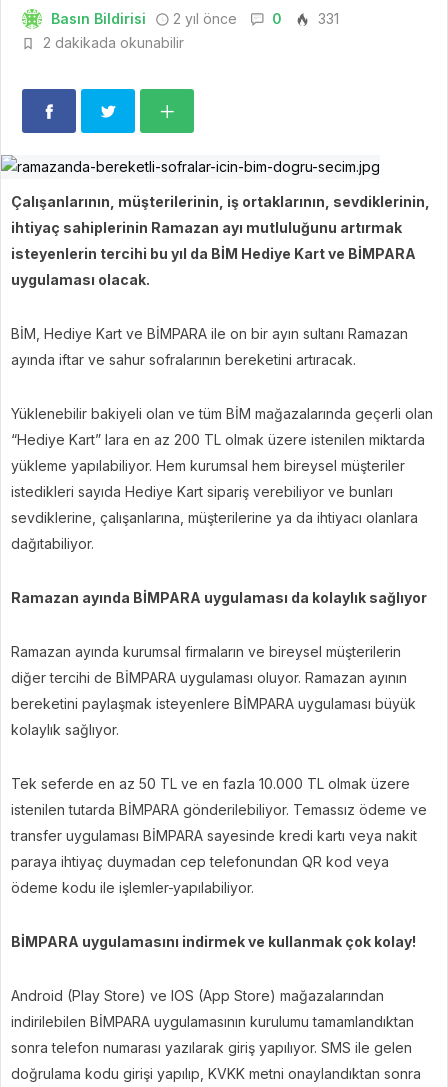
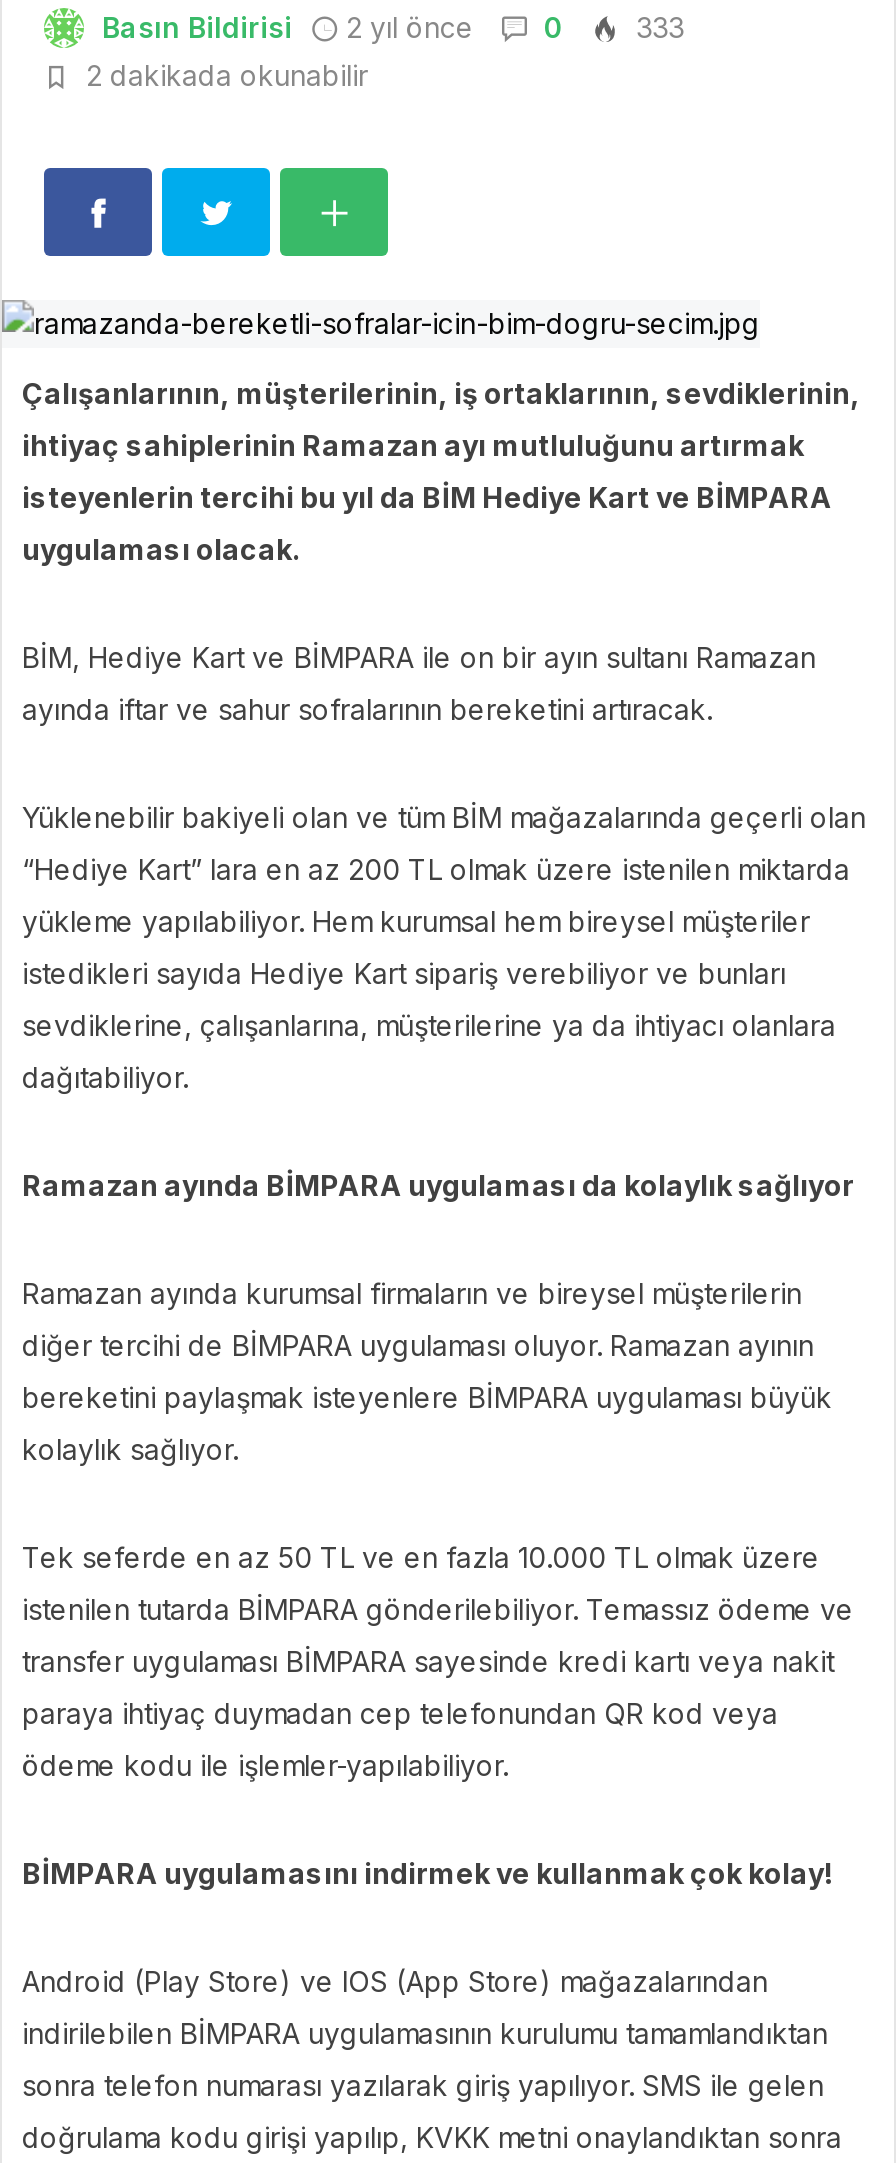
- 0 331
+ 0 333
